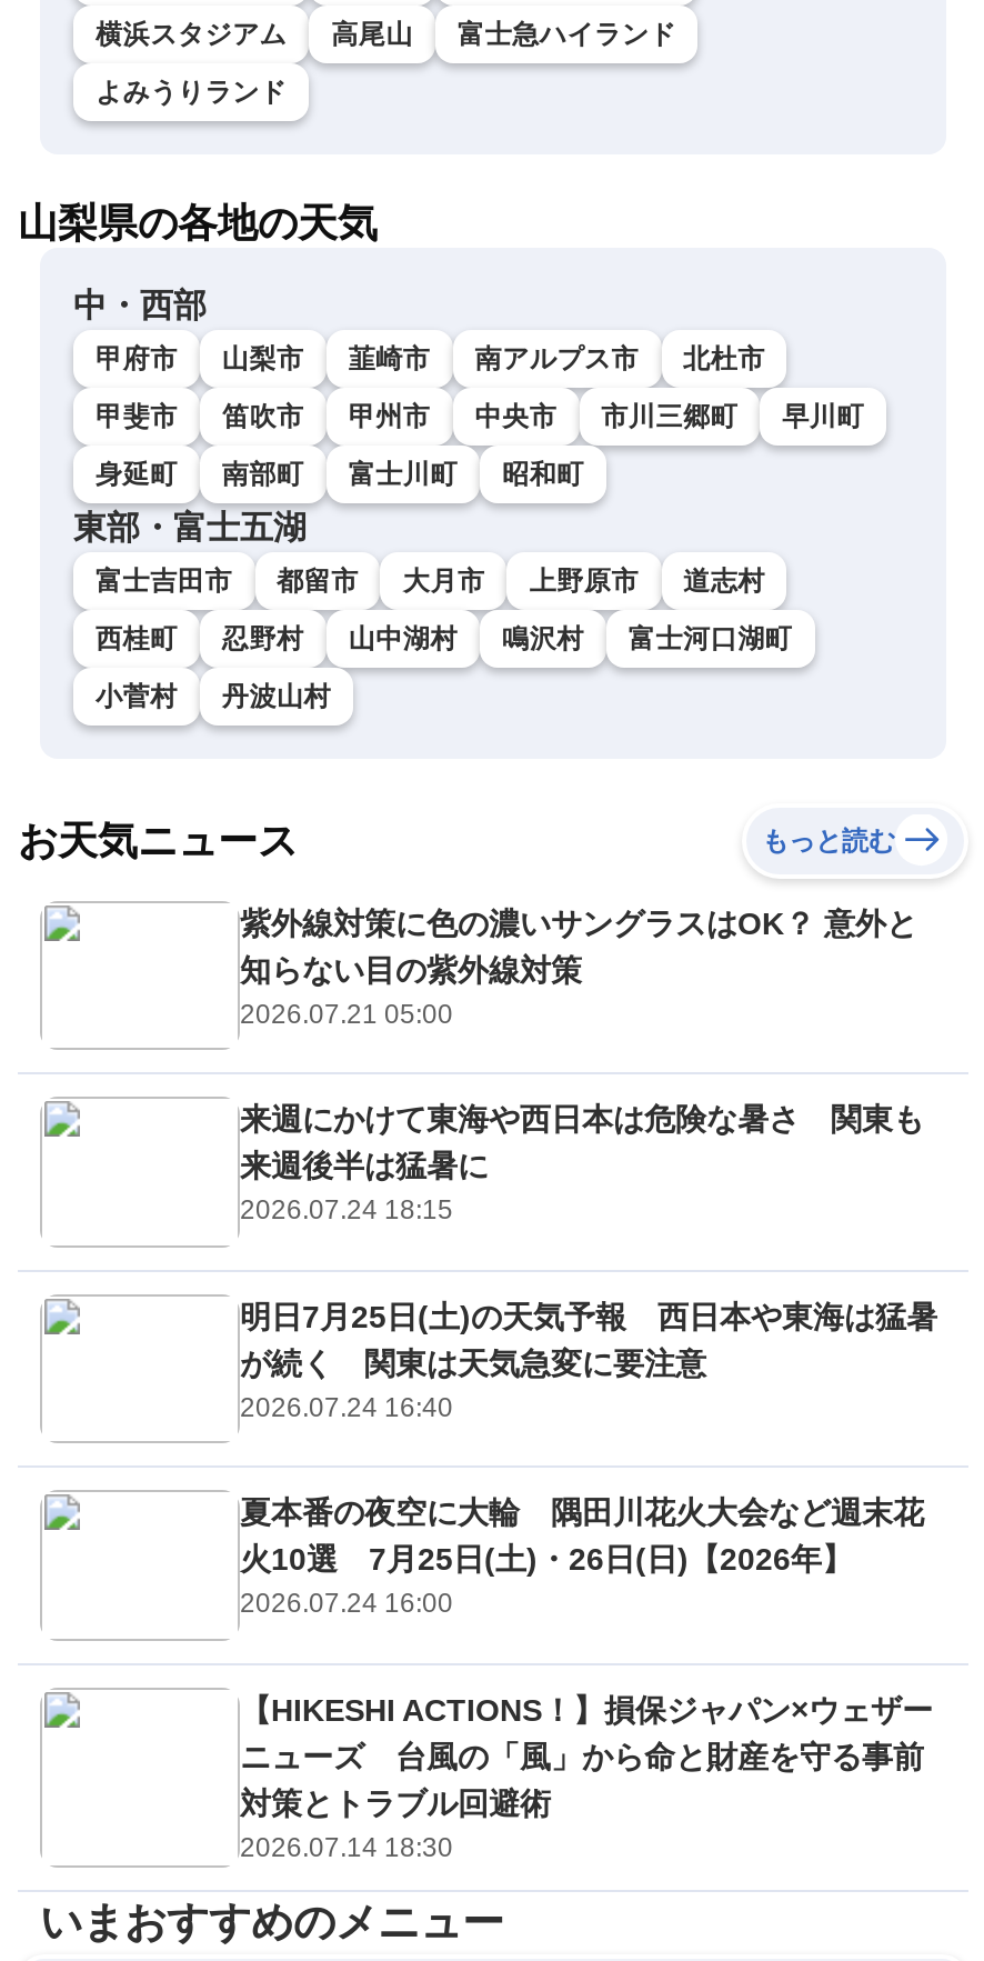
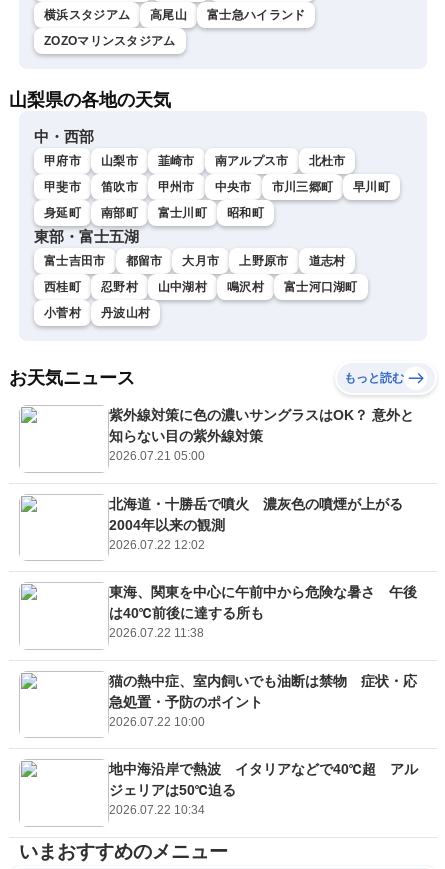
- よみうりランド
+ ZOZOマリンスタジアム

- 来週にかけて東海や西日本は危険な暑さ 関東も
- 来週後半は猛暑に
- 2026.07.24 18:15
+ 北海道・十勝岳で噴火 濃灰色の噴煙が上がる
+ 2004年以来の観測
+ 2026.07.22 12:02

- 明日7月25日(土)の天気予報 西日本や東海は猛暑
- が続く 関東は天気急変に要注意
- 2026.07.24 16:40
+ 東海、関東を中心に午前中から危険な暑さ 午後
+ は40℃前後に達する所も
+ 2026.07.22 11:38

- 夏本番の夜空に大輪 隅田川花火大会など週末花
- 火10選 7月25日(土)・26日(日)【2026年】
- 2026.07.24 16:00
+ 猫の熱中症、室内飼いでも油断は禁物 症状・応
+ 急処置・予防のポイント
+ 2026.07.22 10:00

- 【HIKESHI ACTIONS！】損保ジャパン×ウェザー
- ニューズ 台風の「風」から命と財産を守る事前
- 対策とトラブル回避術
- 2026.07.14 18:30
+ 地中海沿岸で熱波 イタリアなどで40℃超 アル
+ ジェリアは50℃迫る
+ 2026.07.22 10:34
